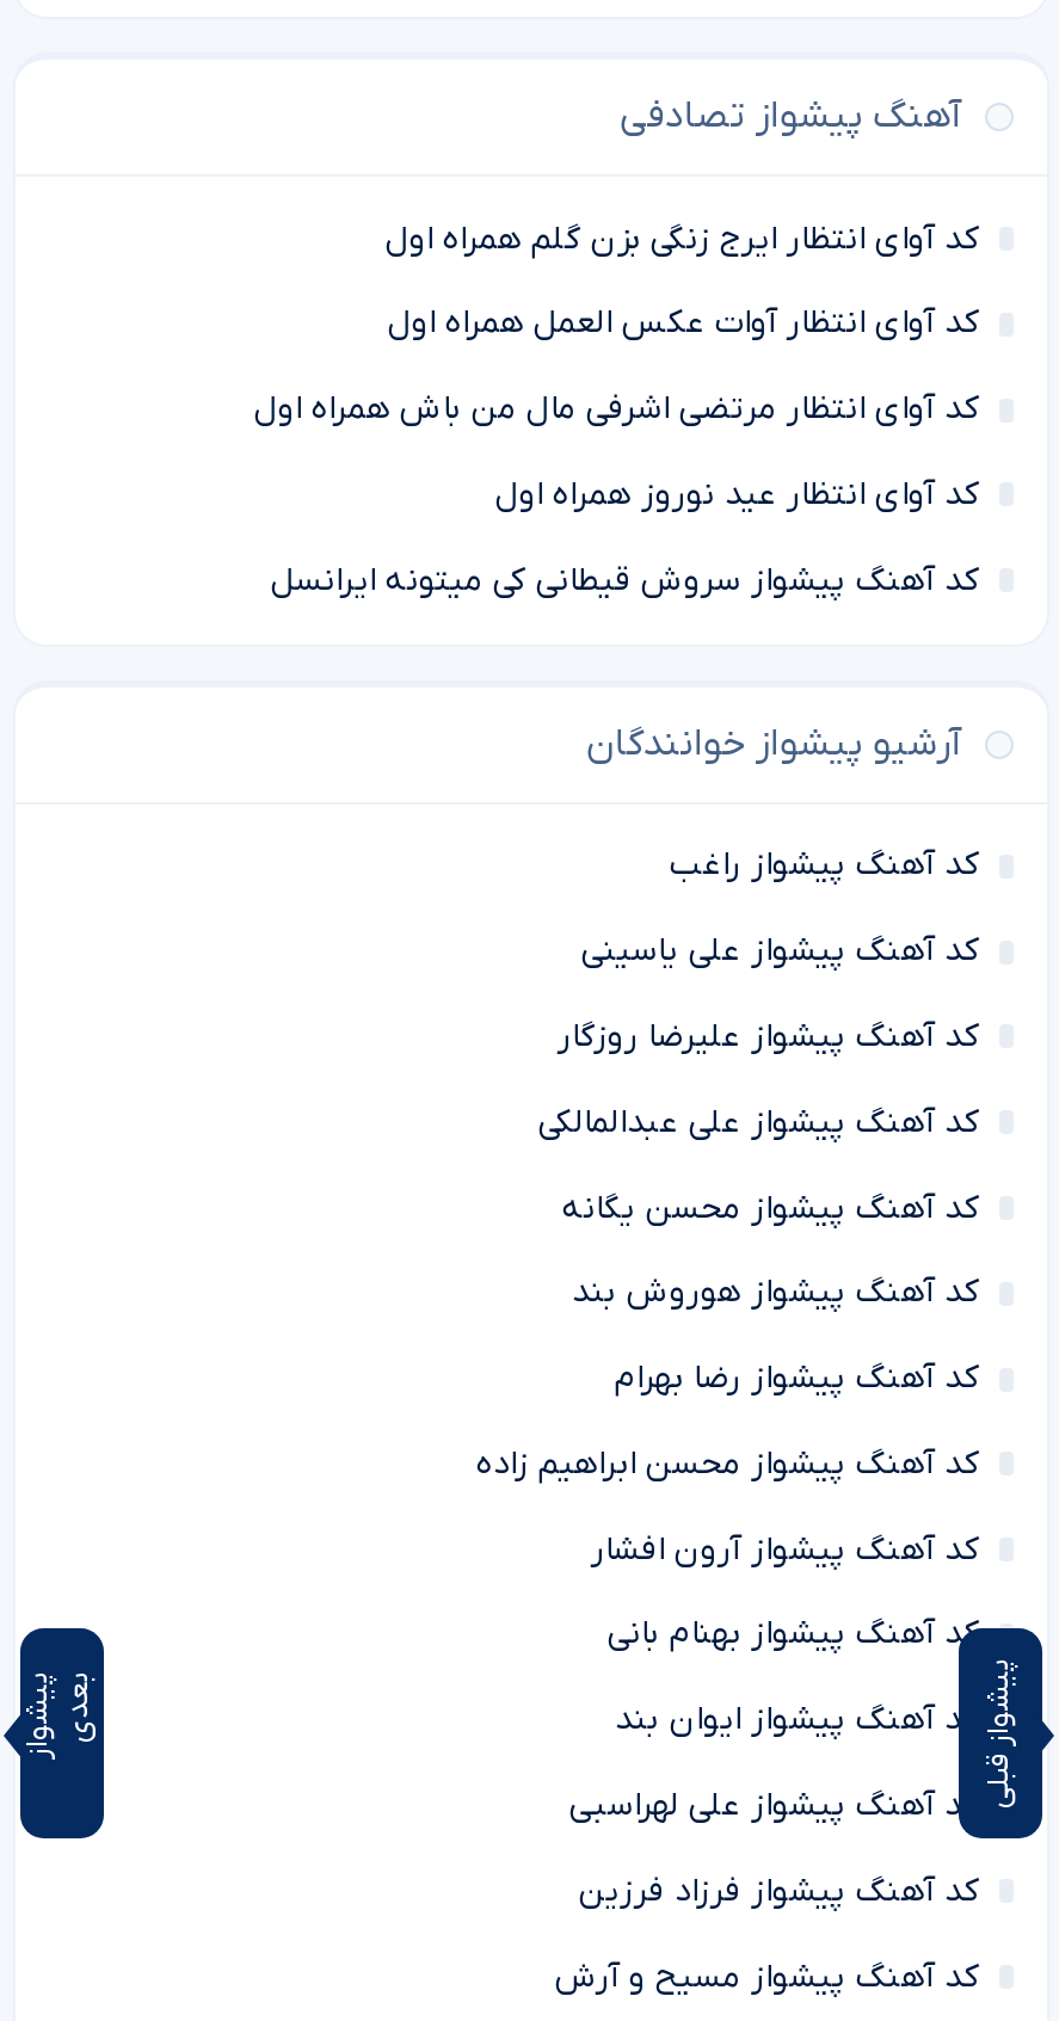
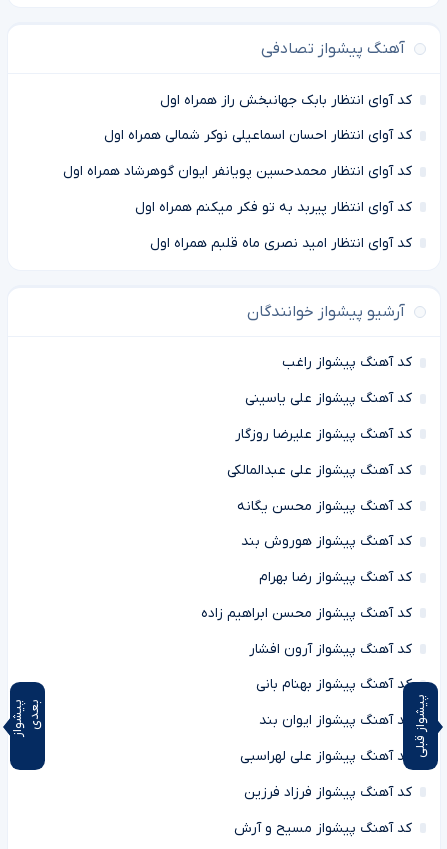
- کد آوای انتظار ایرج زنگی بزن گلم همراه اول
+ کد آوای انتظار بابک جهانبخش راز همراه اول

- کد آوای انتظار آوات عکس العمل همراه اول
+ کد آوای انتظار احسان اسماعیلی نوکر شمالی همراه اول

- کد آوای انتظار مرتضی اشرفی مال من باش همراه اول
+ کد آوای انتظار محمدحسین پویانفر ایوان گوهرشاد همراه اول

- کد آوای انتظار عید نوروز همراه اول
+ کد آوای انتظار پیربد به تو فکر میکنم همراه اول

- کد آهنگ پیشواز سروش قیطانی کی میتونه ایرانسل
+ کد آوای انتظار امید نصری ماه قلبم همراه اول
